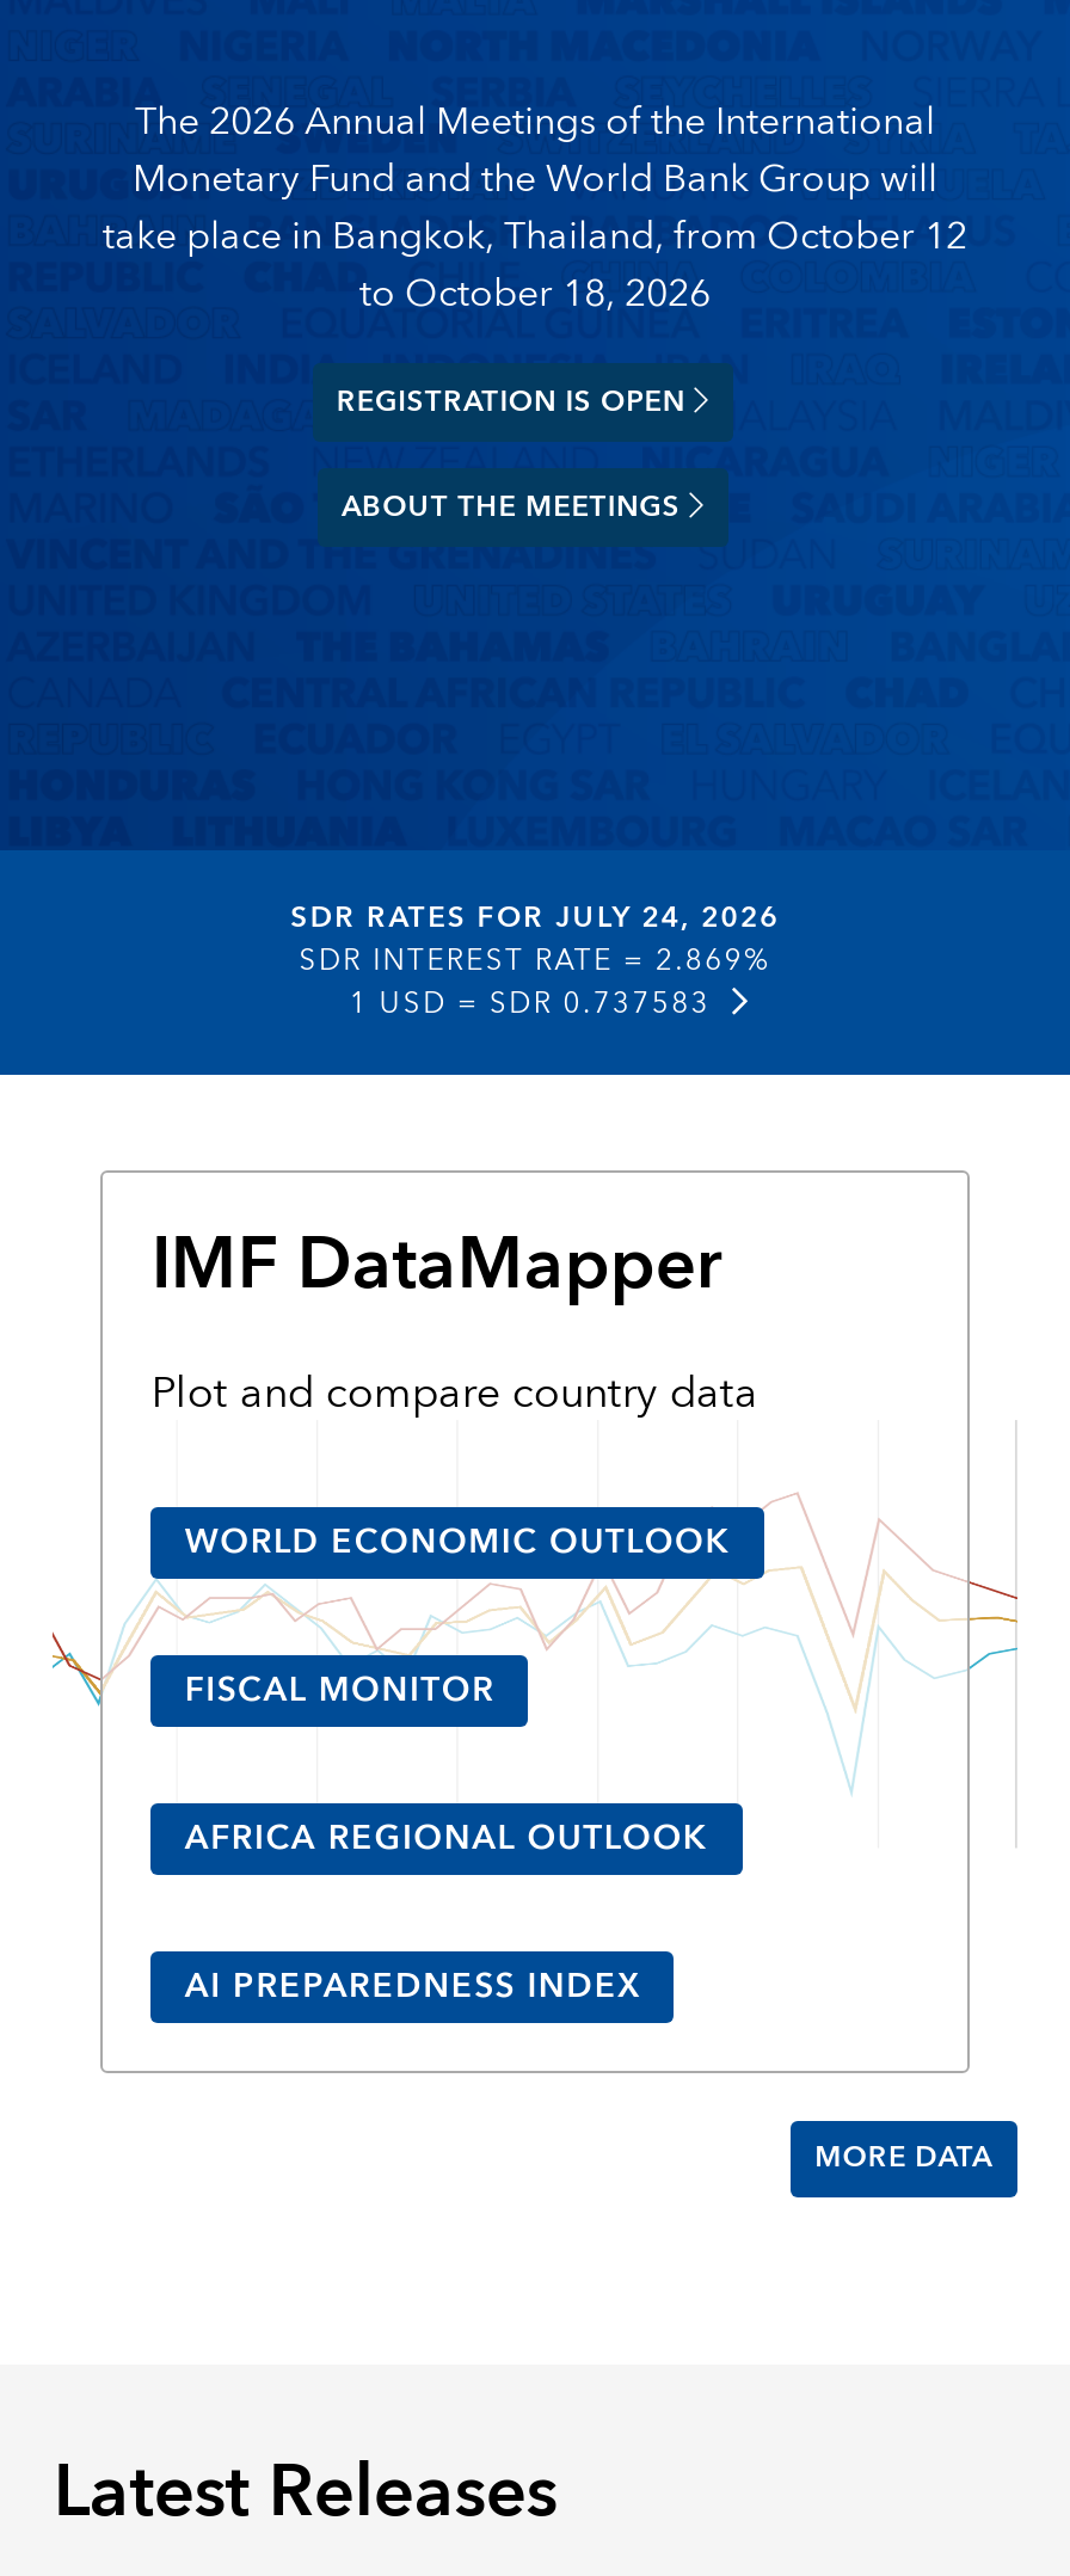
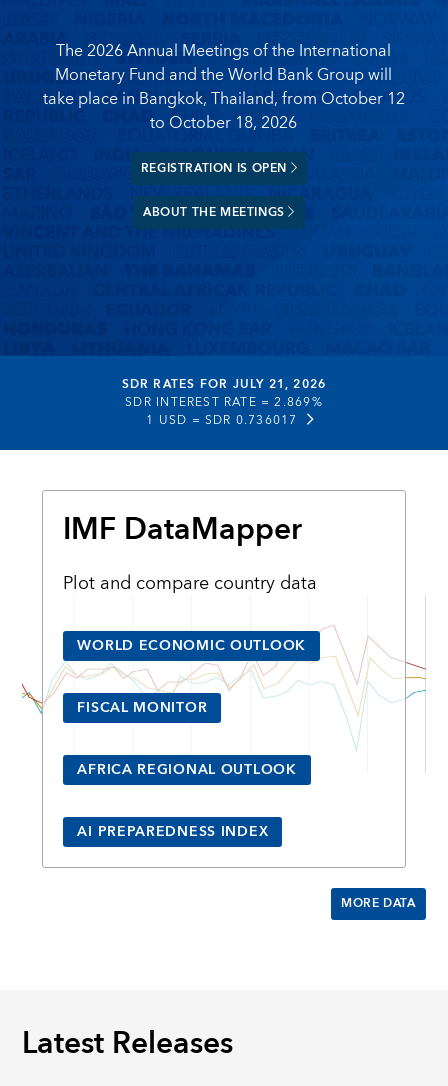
- SDR RATES FOR JULY 24, 2026
+ SDR RATES FOR JULY 21, 2026

- 1 USD = SDR 0.737583
+ 1 USD = SDR 0.736017
